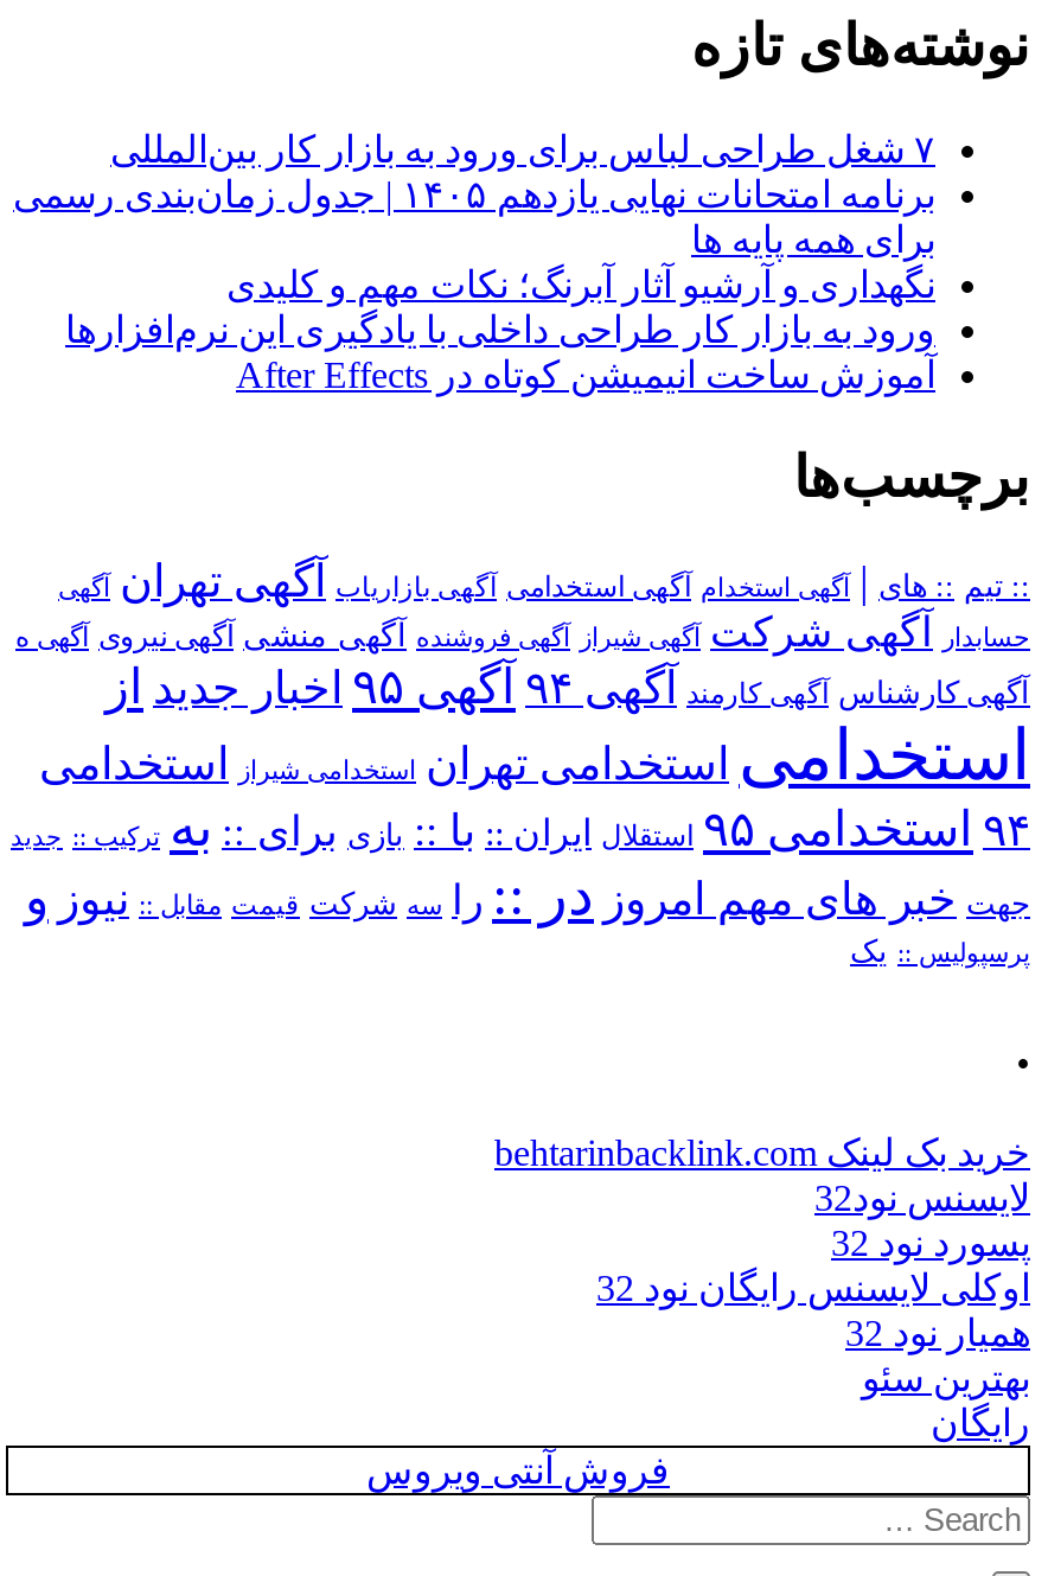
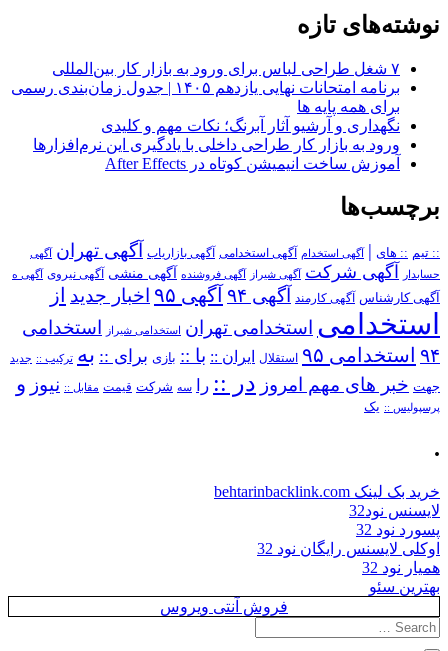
- رایگان
